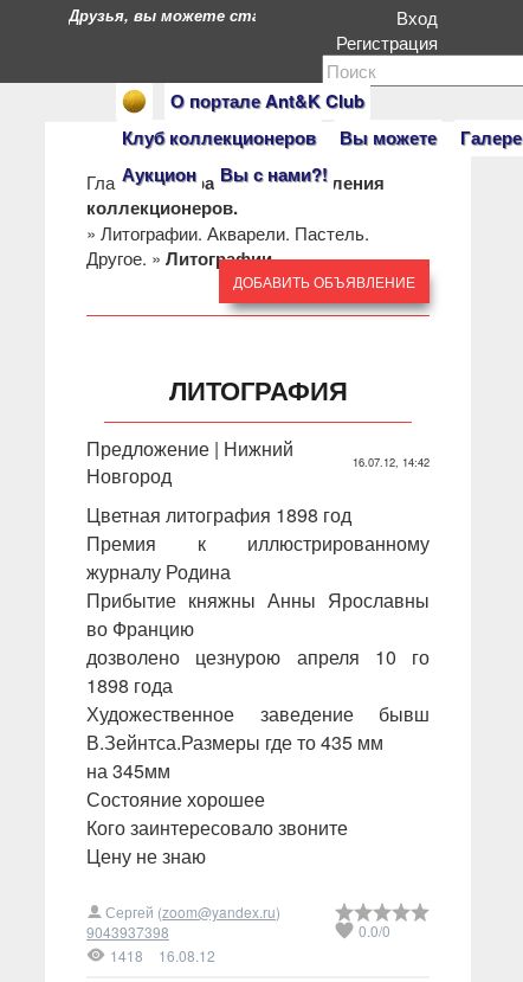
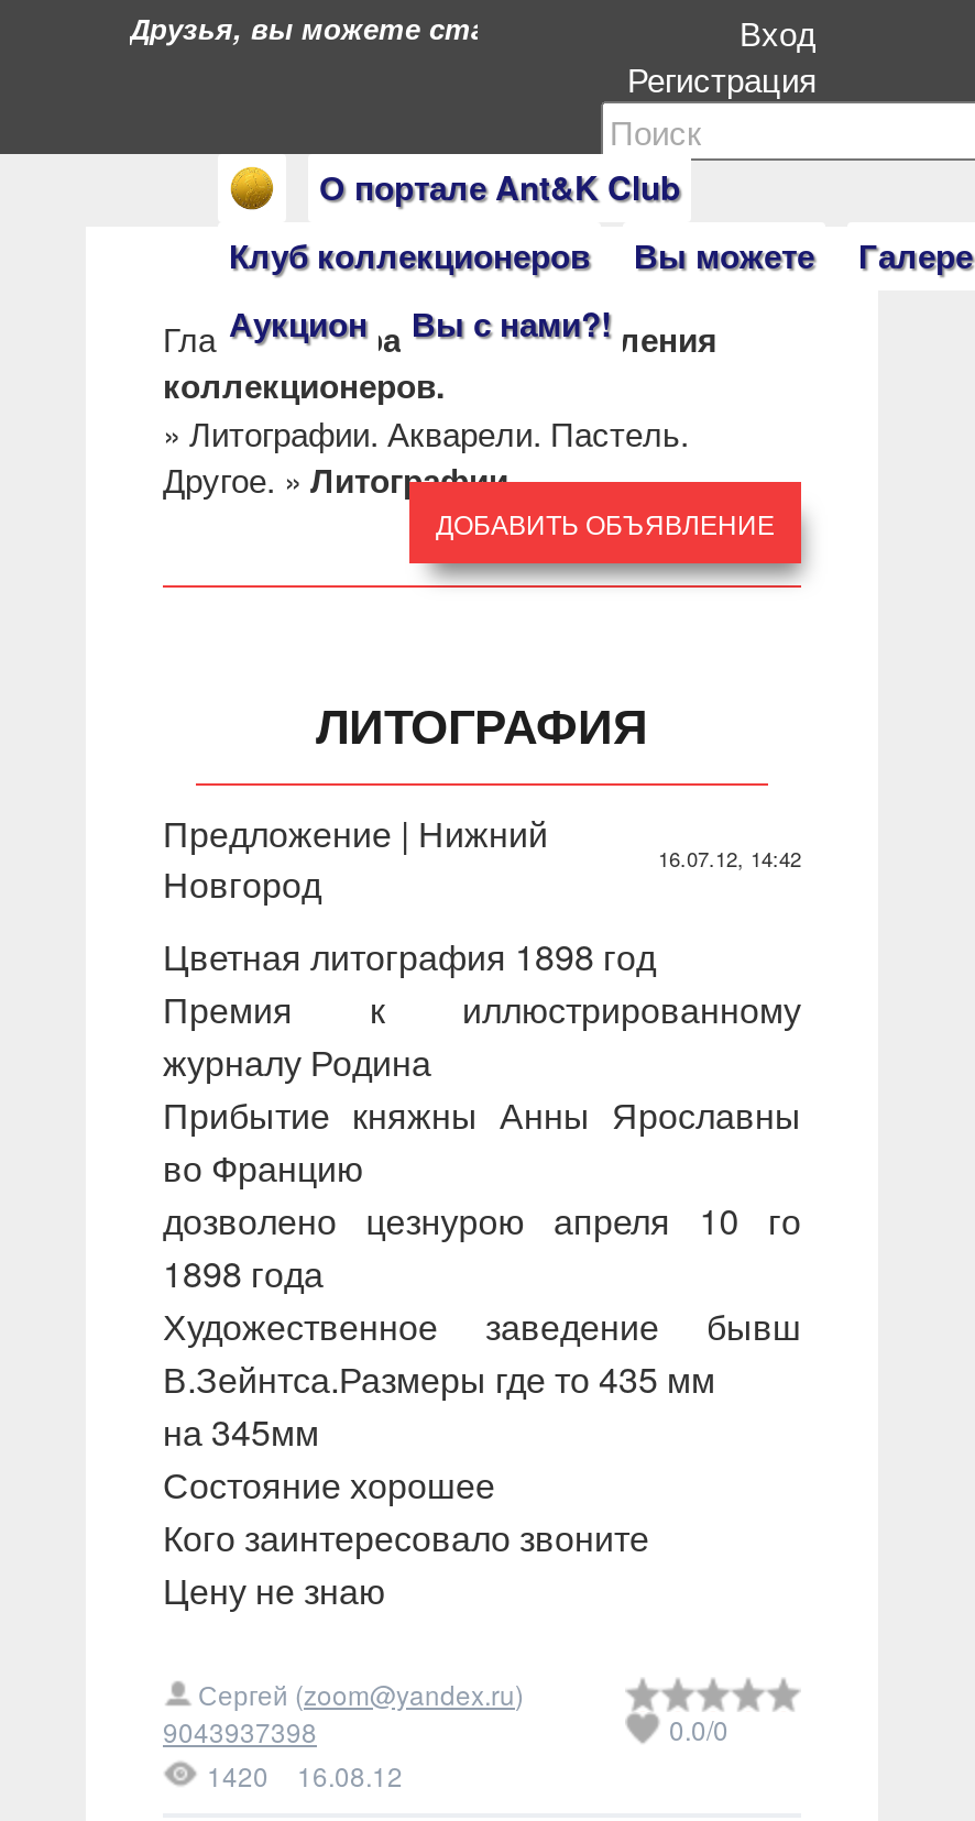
- 1418 16.08.12
+ 1420 16.08.12
